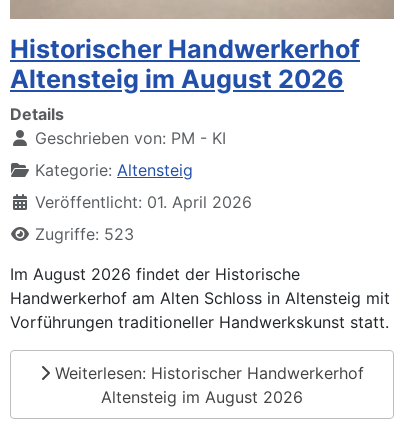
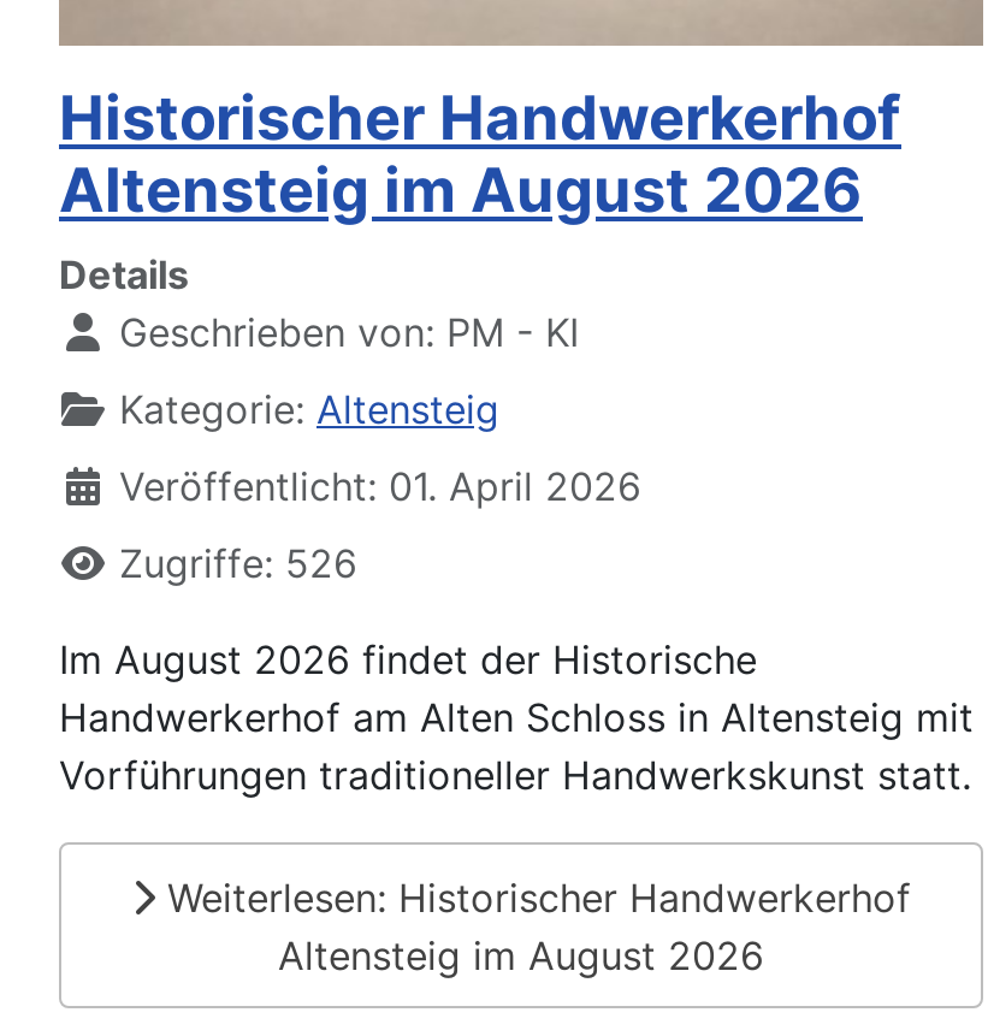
- Zugriffe: 523
+ Zugriffe: 526
